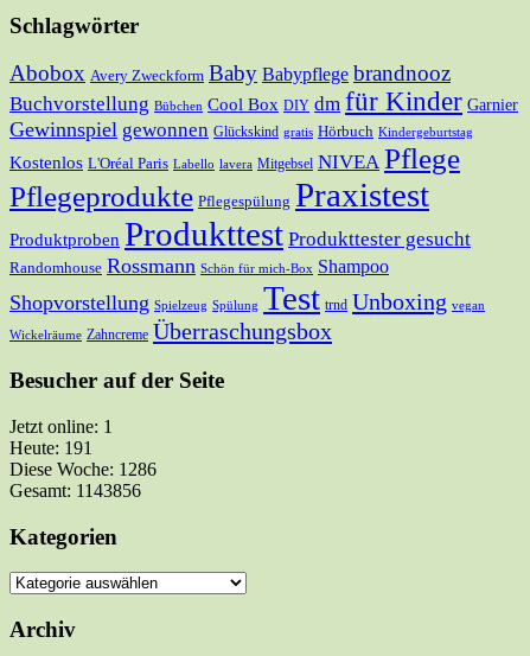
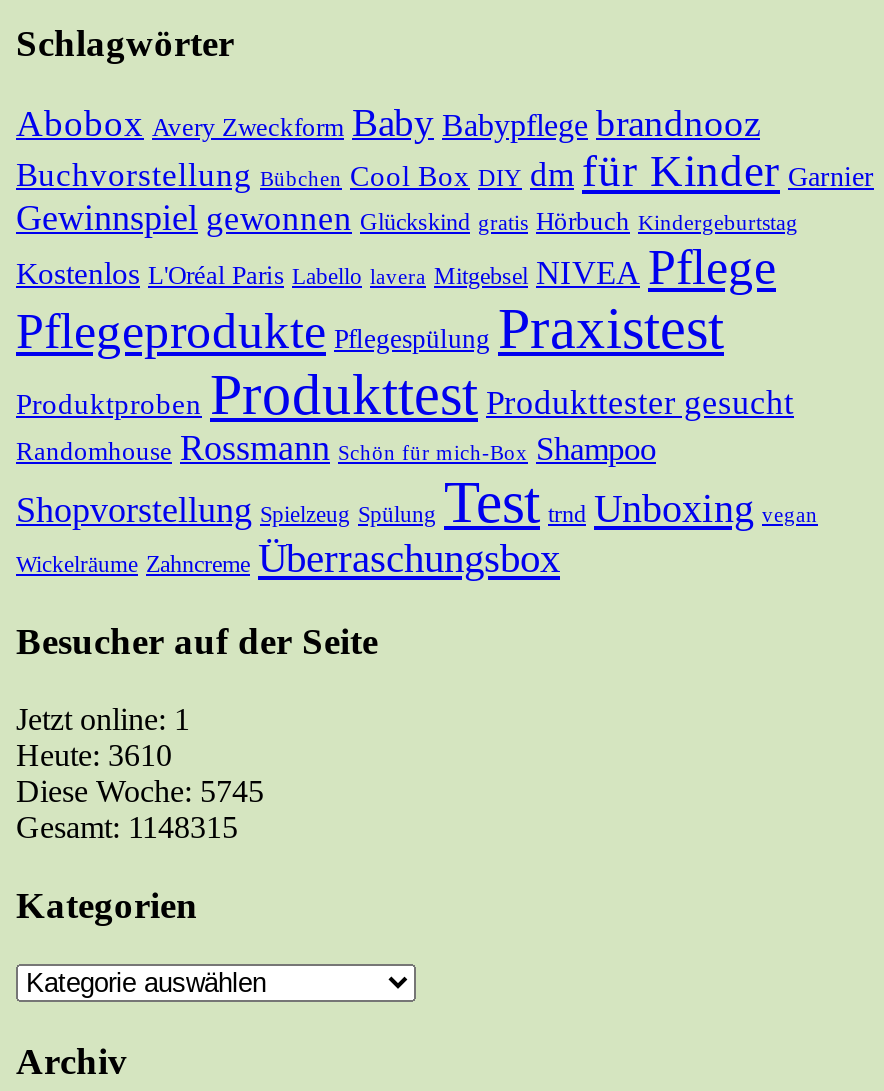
- Heute: 191
+ Heute: 3610

- Diese Woche: 1286
+ Diese Woche: 5745

- Gesamt: 1143856
+ Gesamt: 1148315
